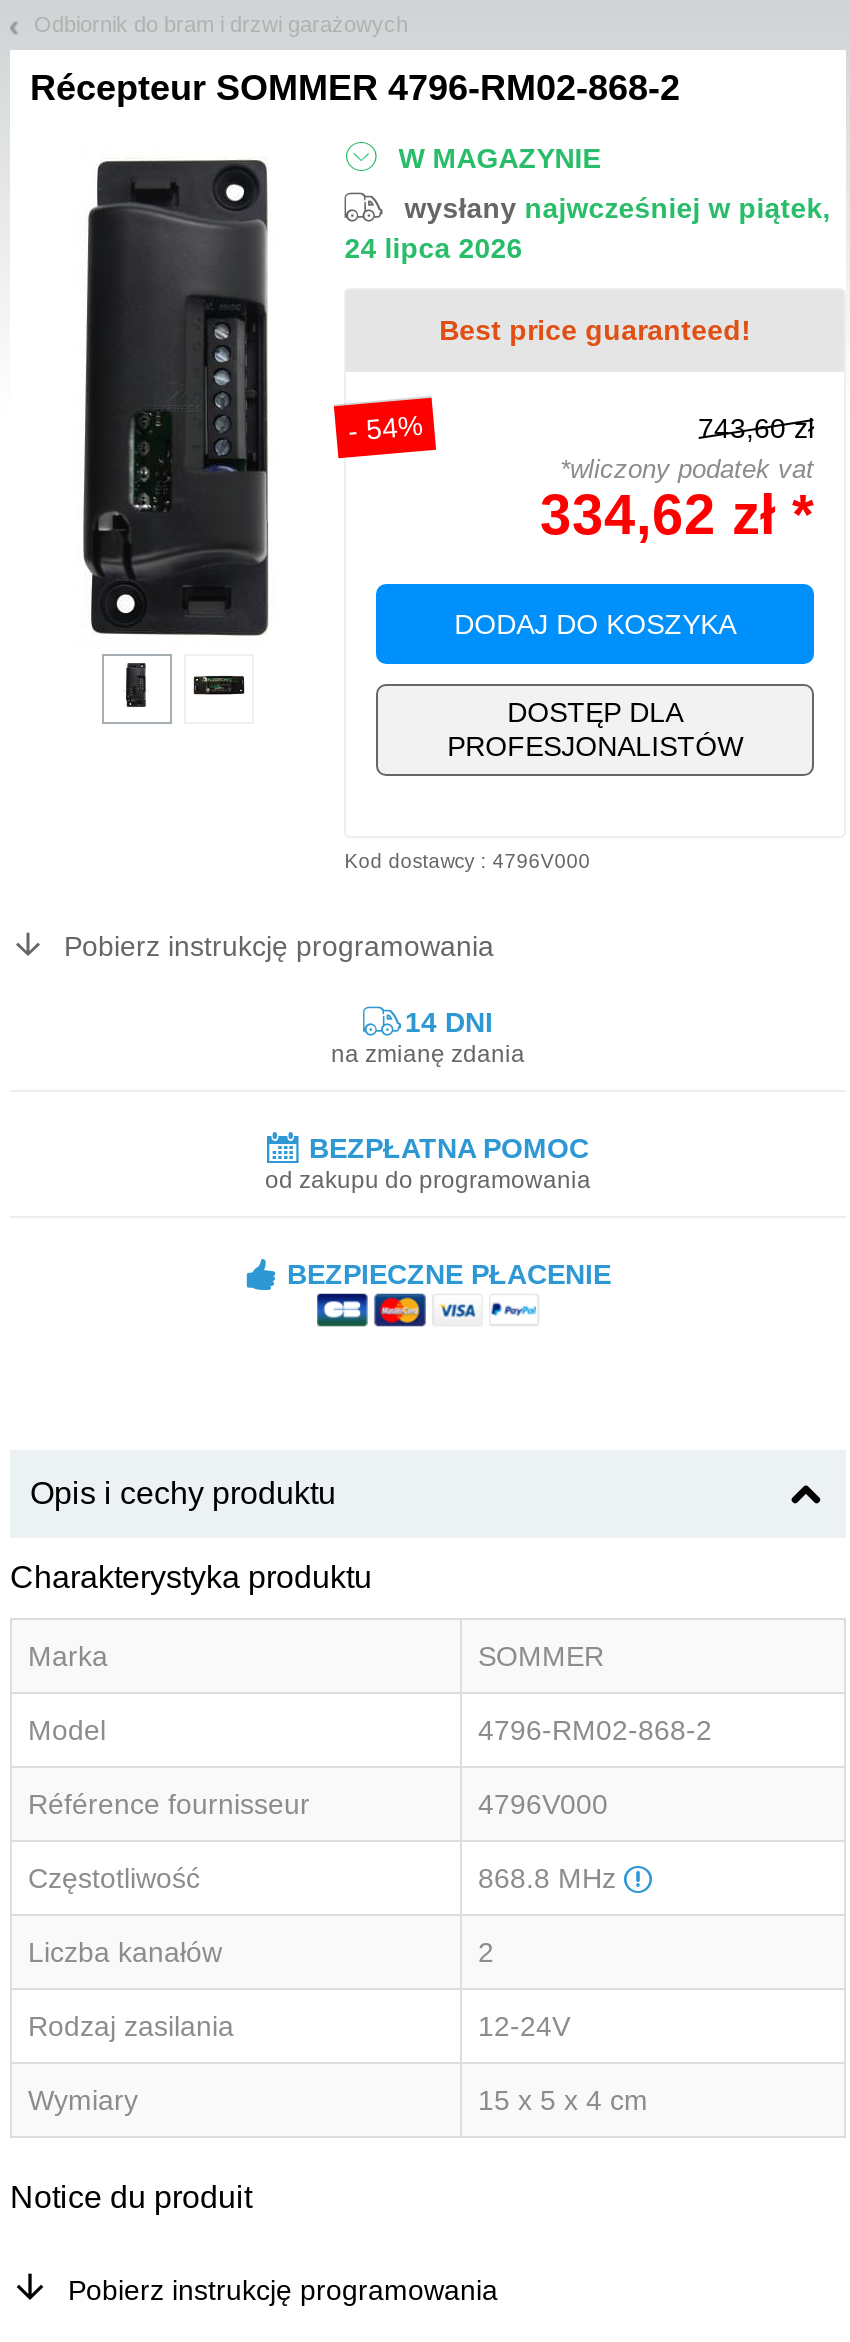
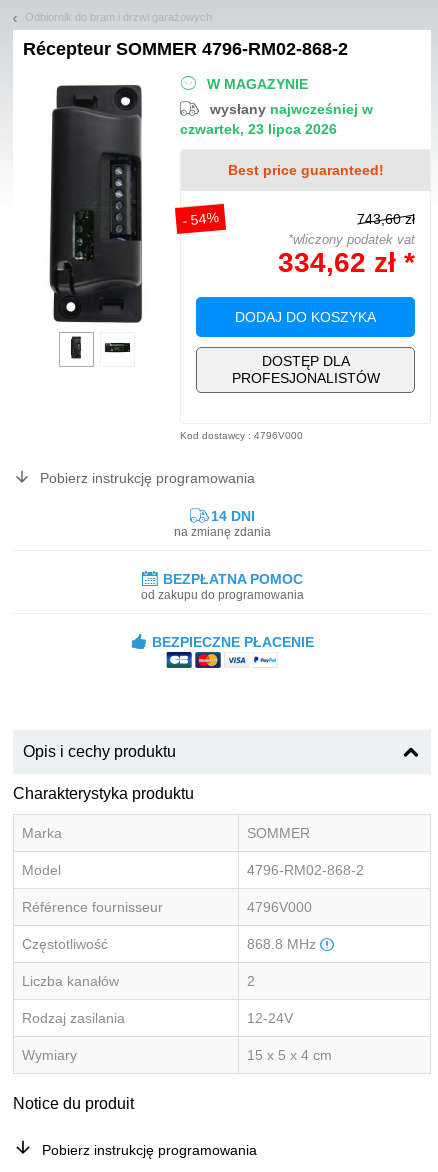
- wysłany najwcześniej w piątek,
- 24 lipca 2026
+ wysłany najwcześniej w
+ czwartek, 23 lipca 2026
